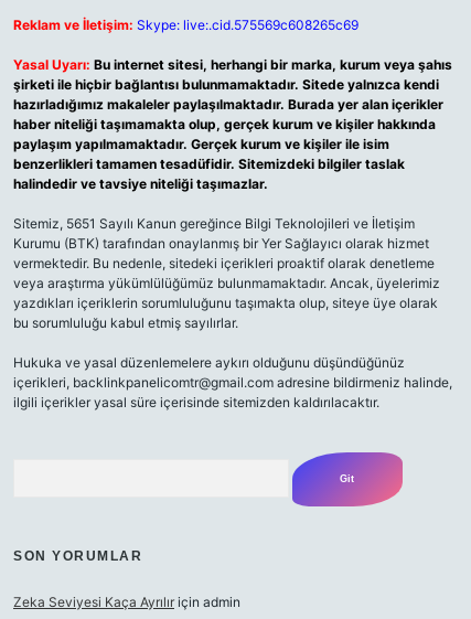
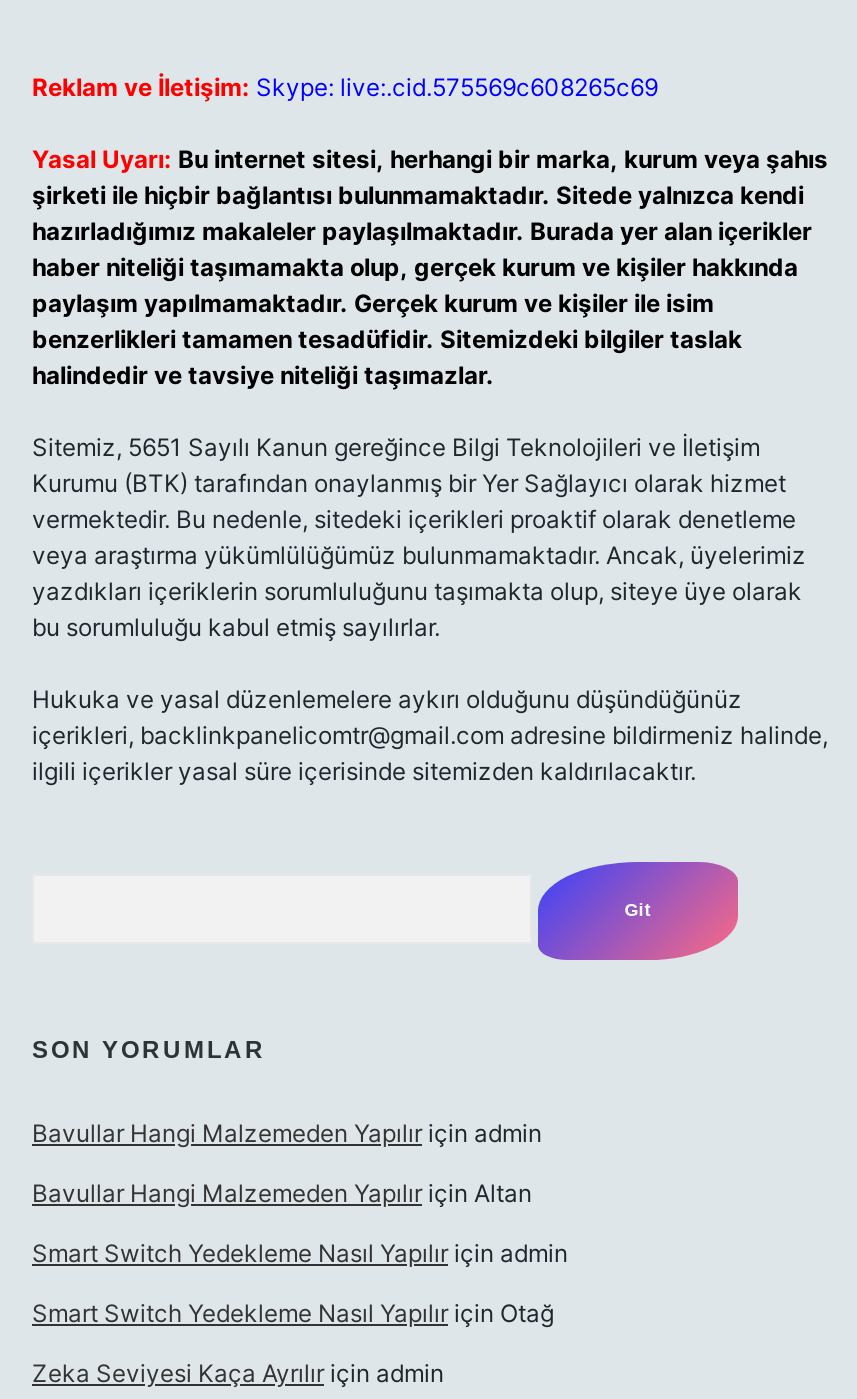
+ Bavullar Hangi Malzemeden Yapılır için admin
+ Bavullar Hangi Malzemeden Yapılır için Altan
+ Smart Switch Yedekleme Nasıl Yapılır için admin
+ Smart Switch Yedekleme Nasıl Yapılır için Otağ
